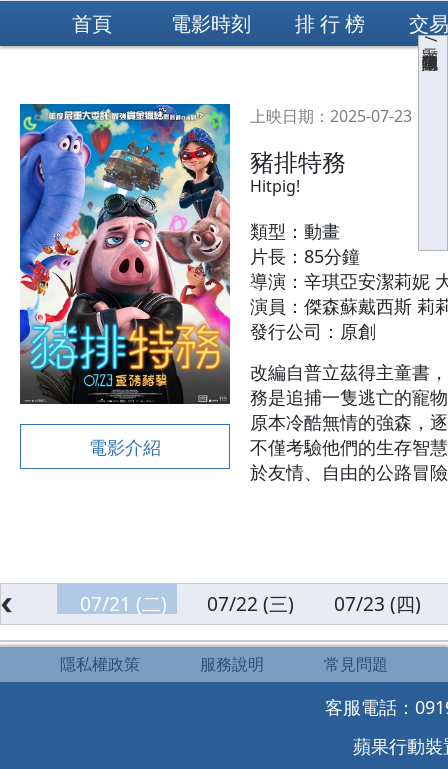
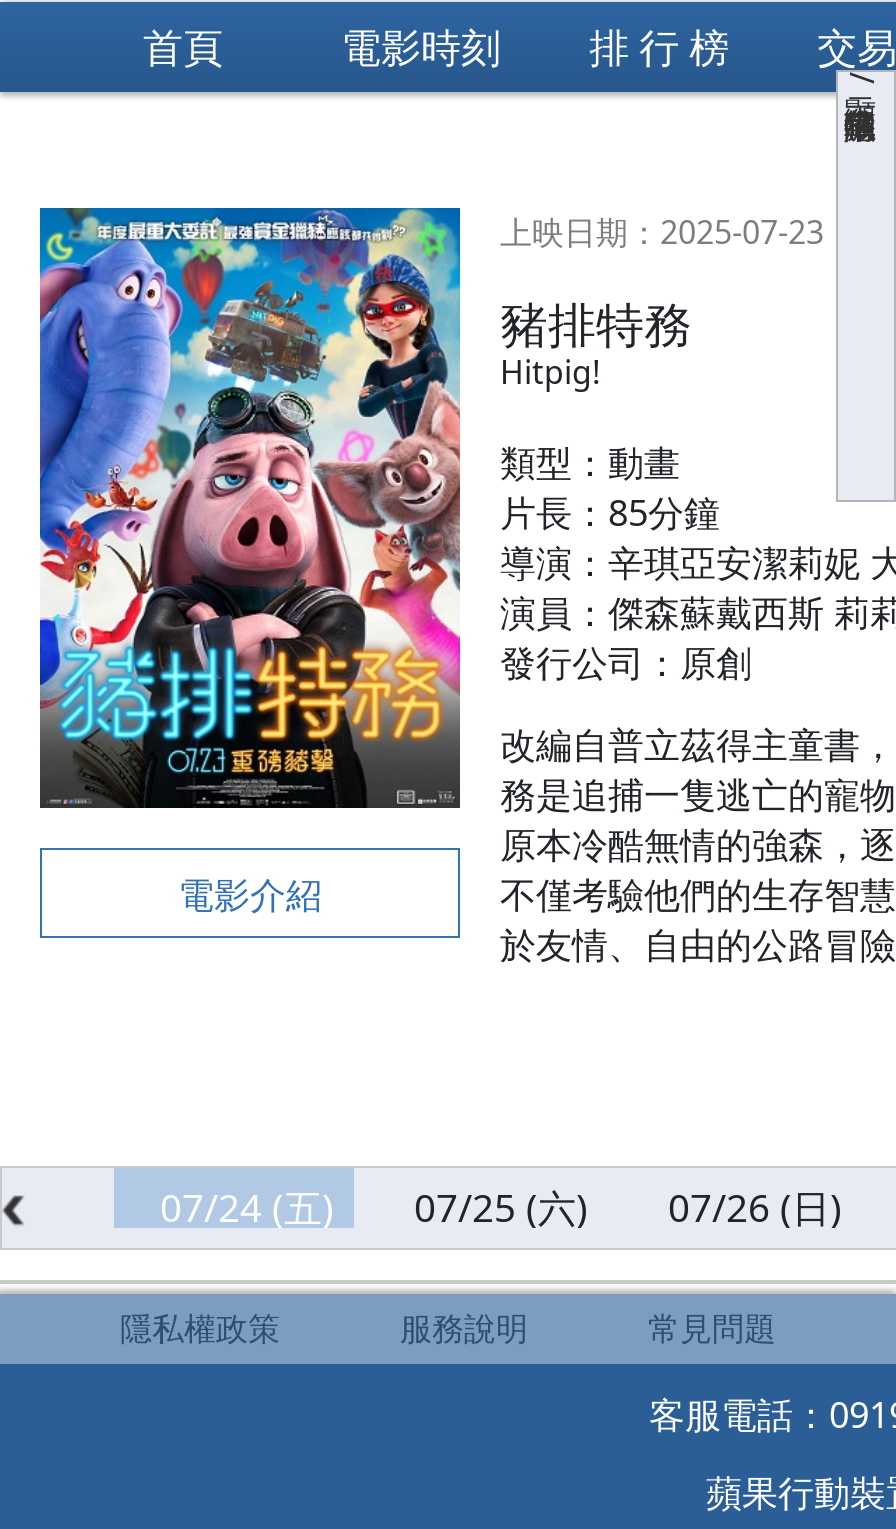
- 07/21 (二)
- 07/22 (三)
- 07/23 (四)
+ 07/24 (五)
+ 07/25 (六)
+ 07/26 (日)
